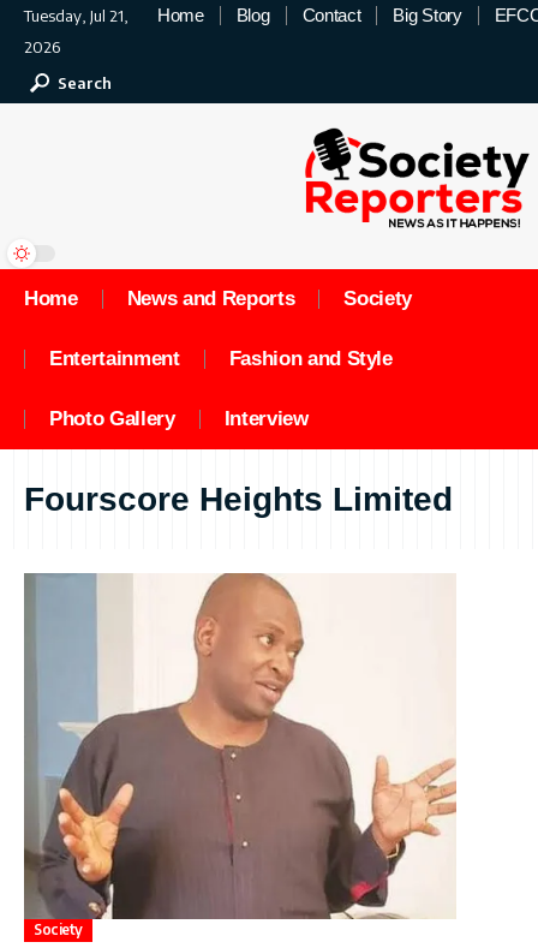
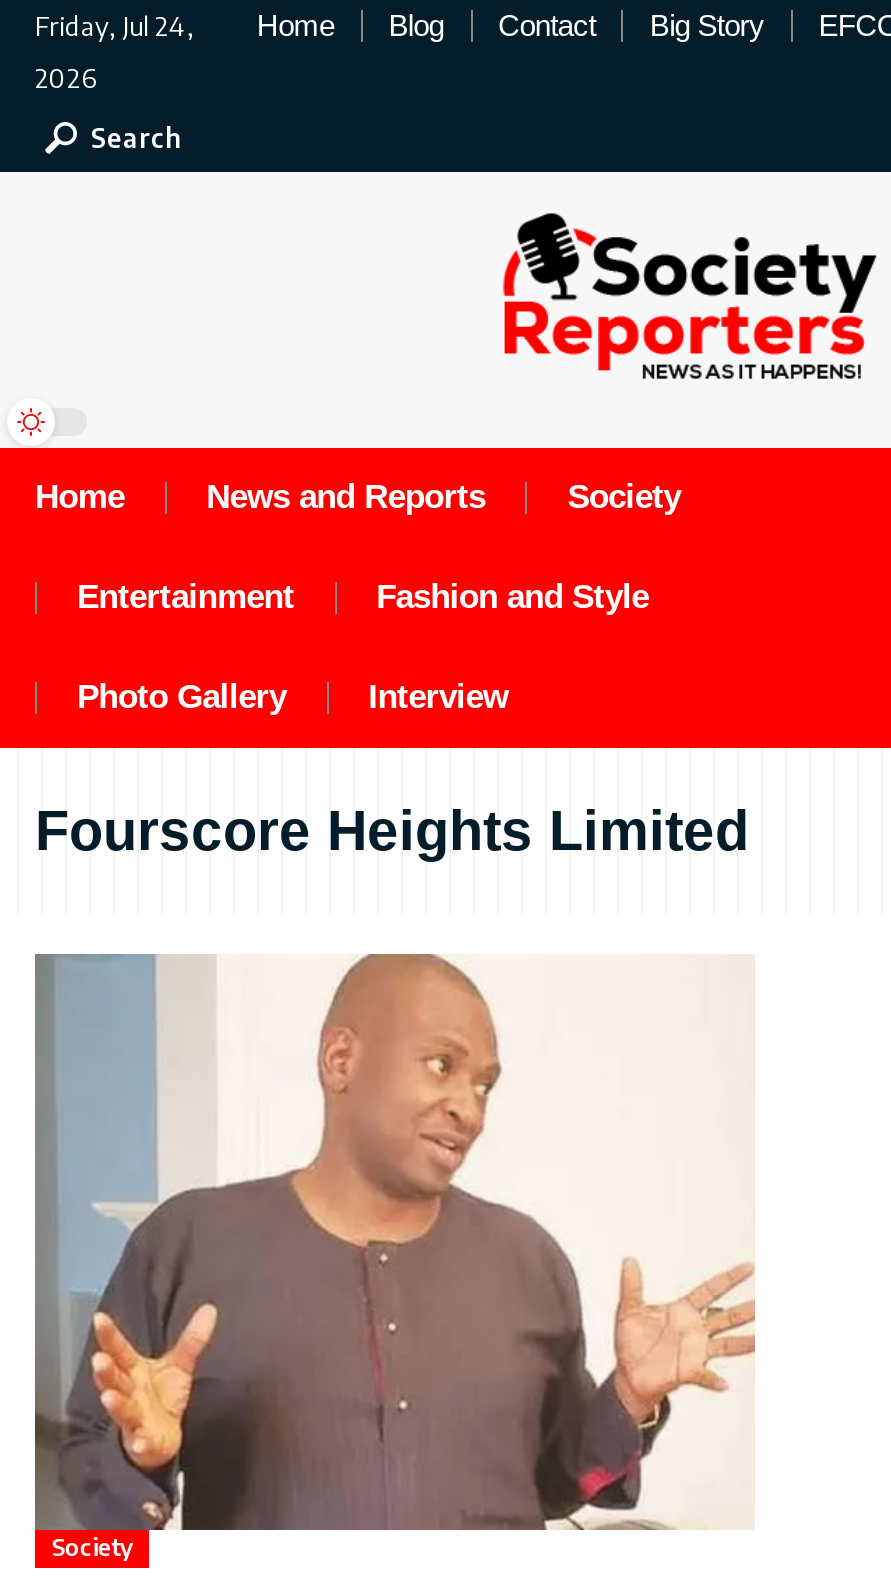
- Tuesday, Jul 21,
+ Friday, Jul 24,
